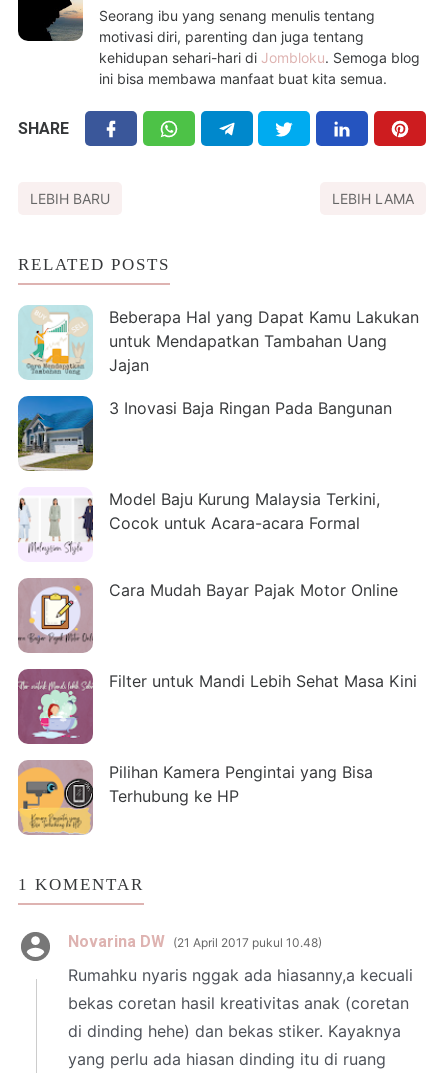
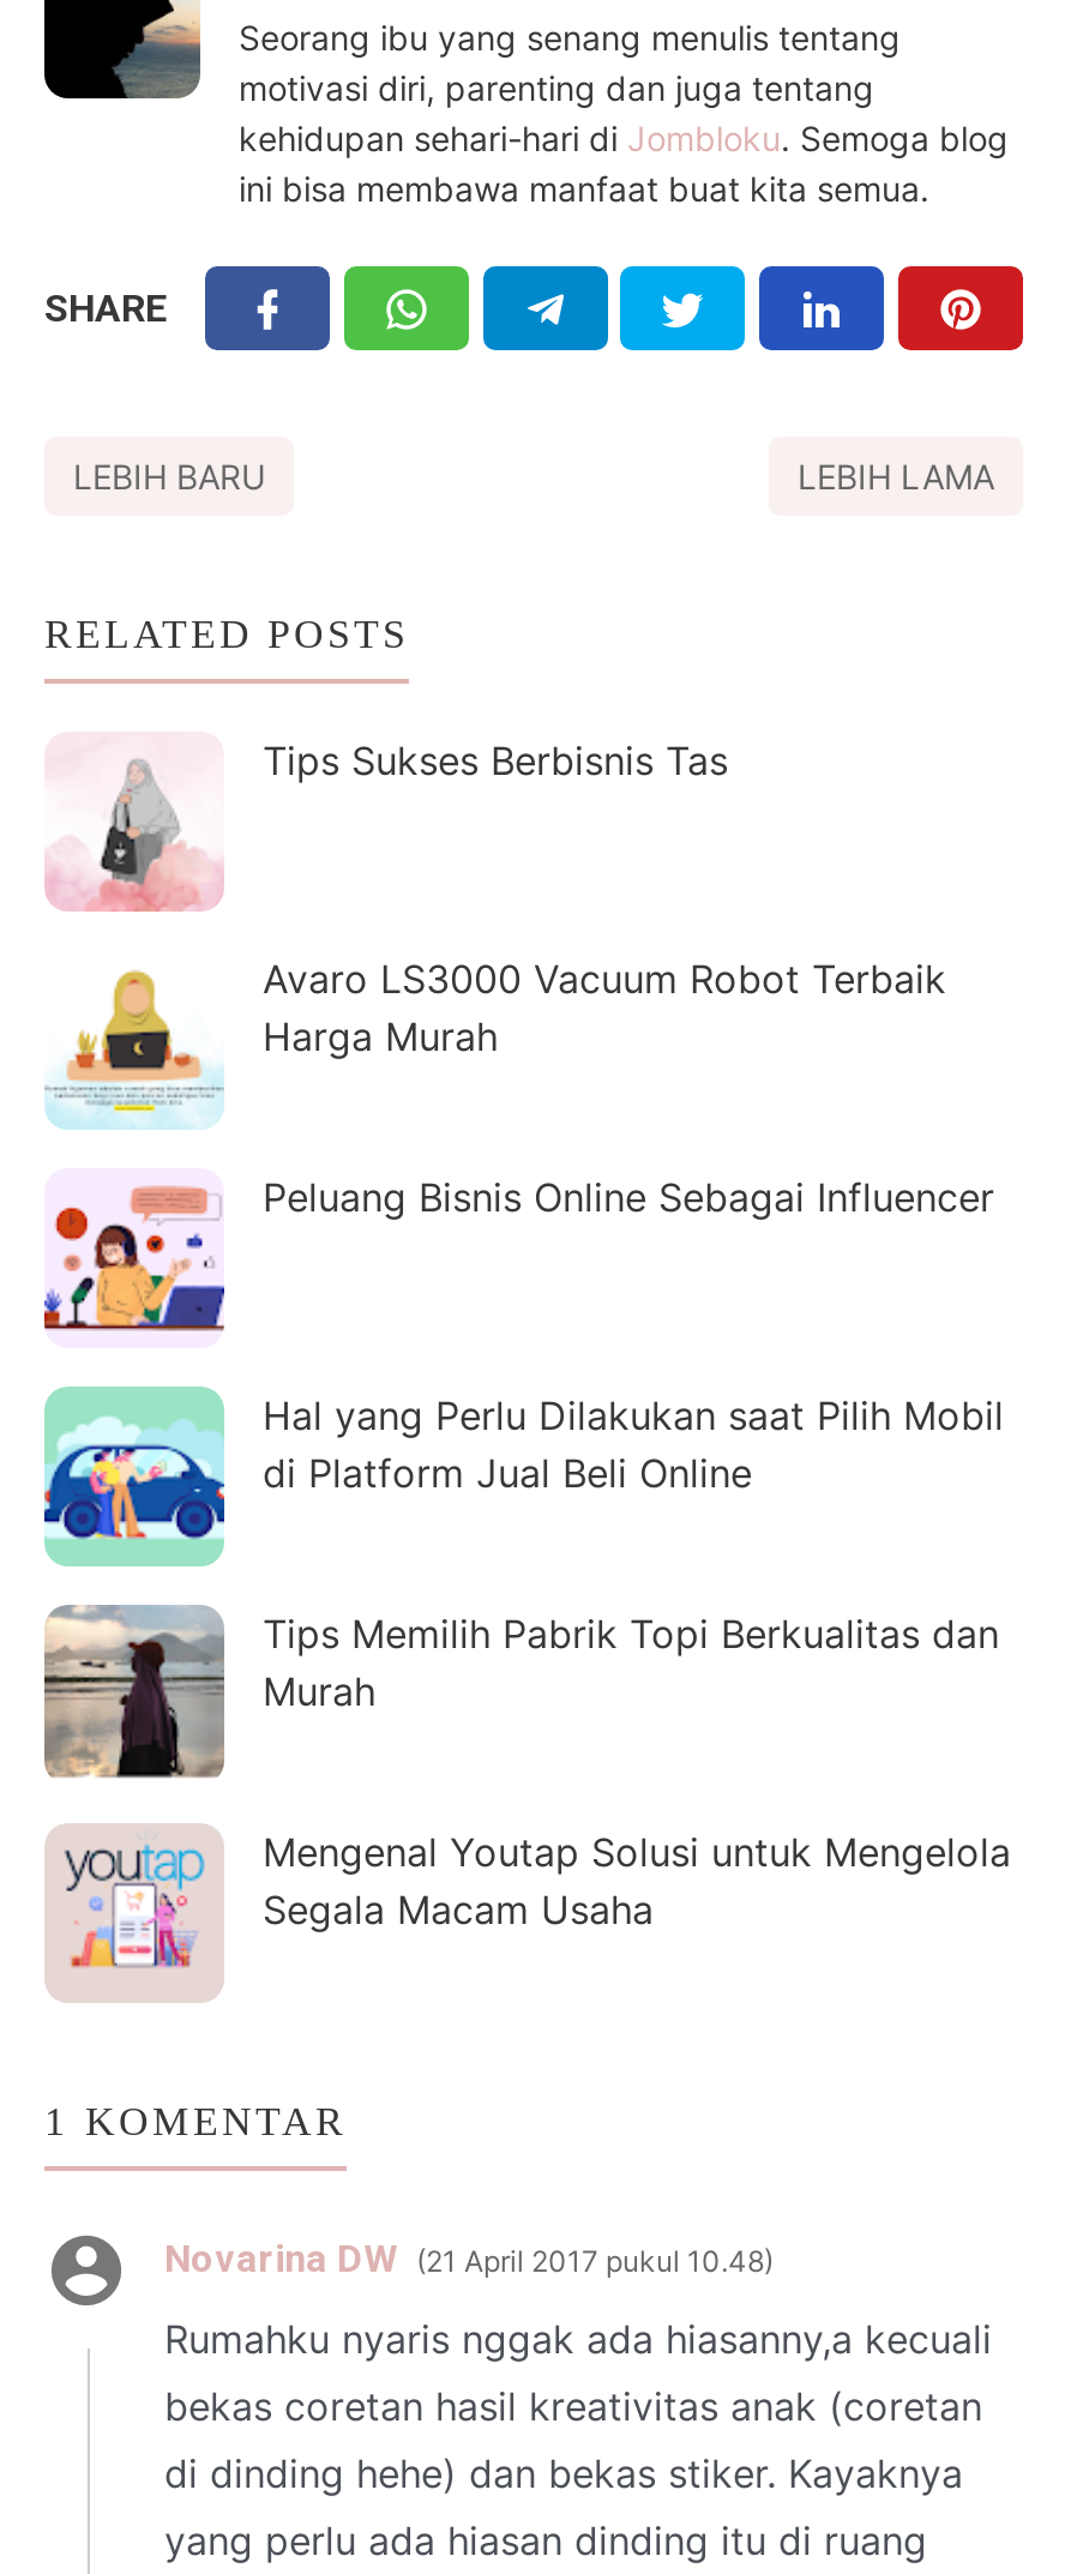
- [image]
- Beberapa Hal yang Dapat Kamu Lakukan
- untuk Mendapatkan Tambahan Uang
- Jajan
+ [image]
+ Tips Sukses Berbisnis Tas

- [image]
- 3 Inovasi Baja Ringan Pada Bangunan
+ [image]
+ Avaro LS3000 Vacuum Robot Terbaik
+ Harga Murah

- [image]
- Model Baju Kurung Malaysia Terkini,
- Cocok untuk Acara-acara Formal
+ [image]
+ Peluang Bisnis Online Sebagai Influencer

- [image]
- Cara Mudah Bayar Pajak Motor Online
+ [image]
+ Hal yang Perlu Dilakukan saat Pilih Mobil
+ di Platform Jual Beli Online

- [image]
- Filter untuk Mandi Lebih Sehat Masa Kini
+ [image]
+ Tips Memilih Pabrik Topi Berkualitas dan
+ Murah

- [image]
- Pilihan Kamera Pengintai yang Bisa
- Terhubung ke HP
+ [image]
+ Mengenal Youtap Solusi untuk Mengelola
+ Segala Macam Usaha
